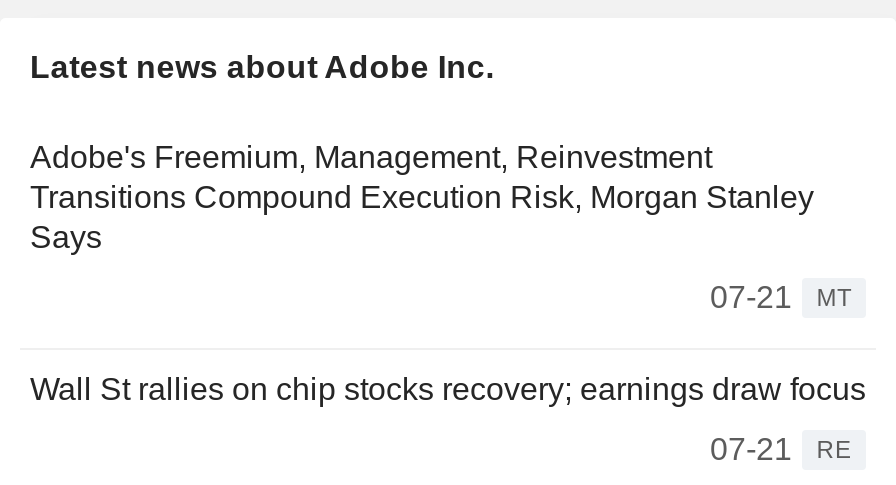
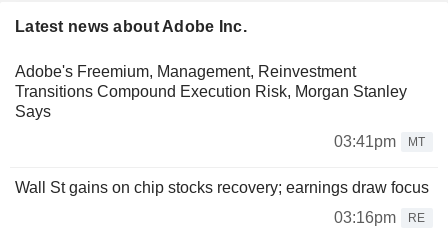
- 07-21 MT
+ 03:41pm MT

- Wall St rallies on chip stocks recovery; earnings draw focus
+ Wall St gains on chip stocks recovery; earnings draw focus

- 07-21 RE
+ 03:16pm RE
